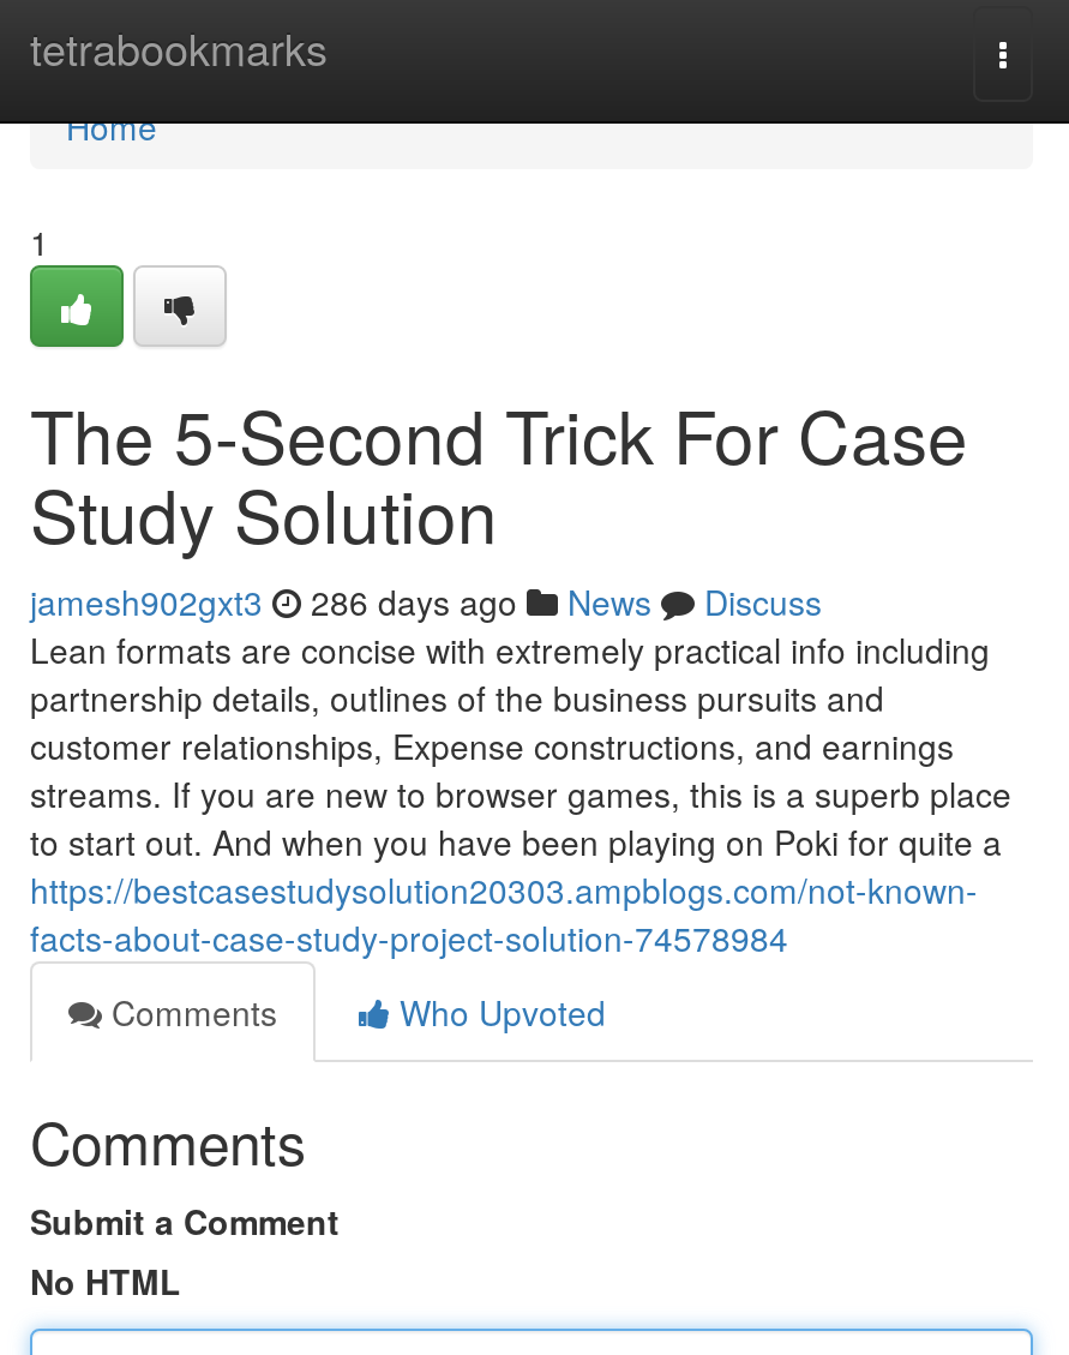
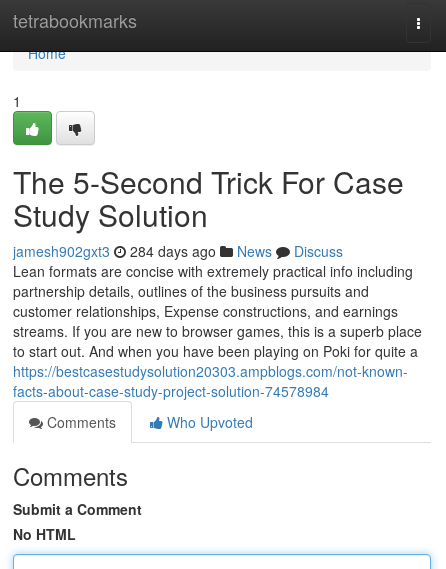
- jamesh902gxt3 286 days ago News Discuss
+ jamesh902gxt3 284 days ago News Discuss
